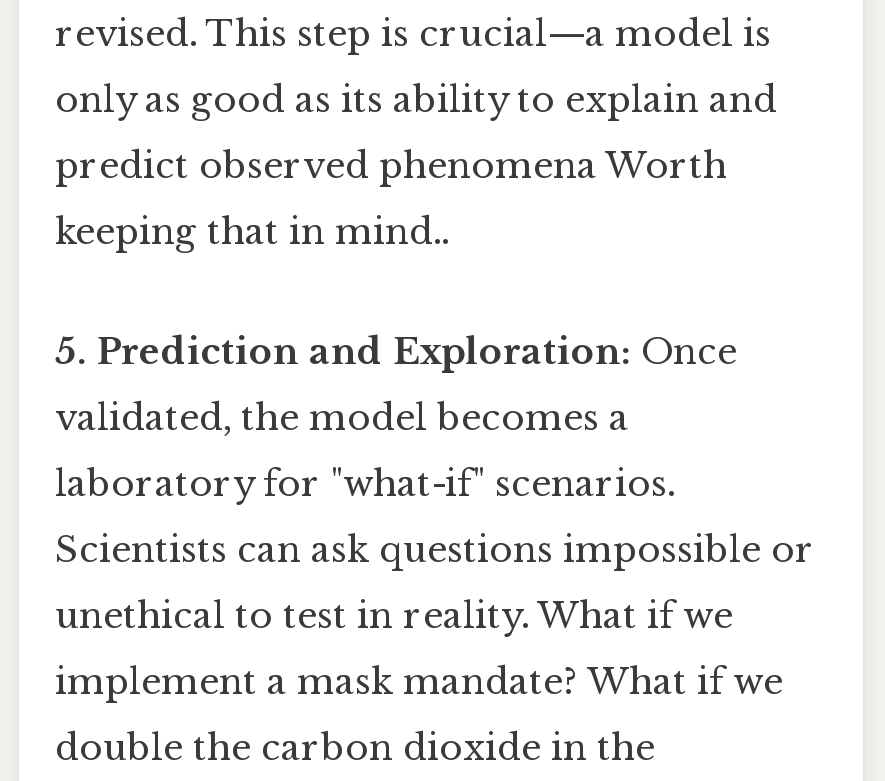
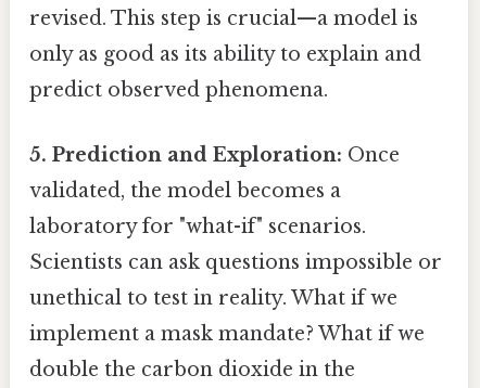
- predict observed phenomena Worth
- keeping that in mind..
+ predict observed phenomena.
